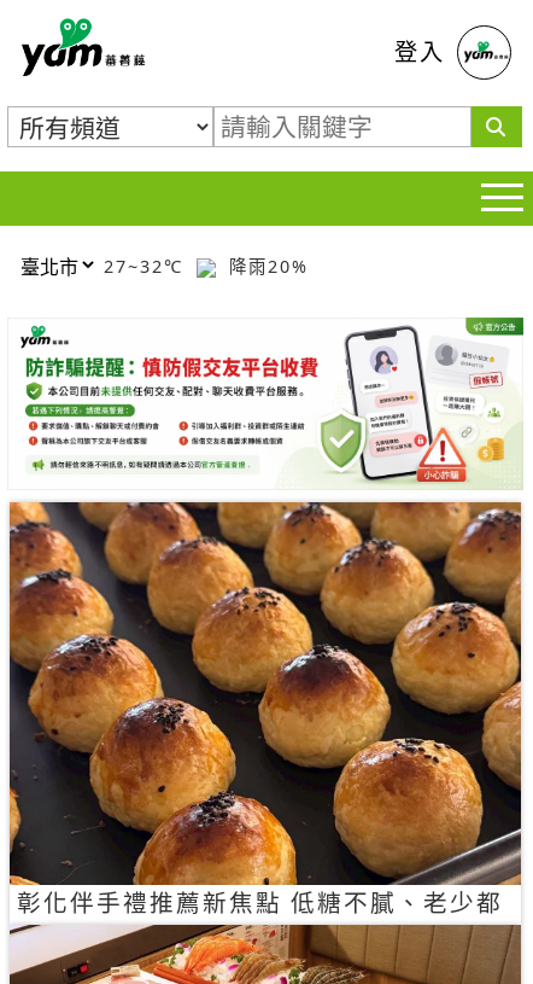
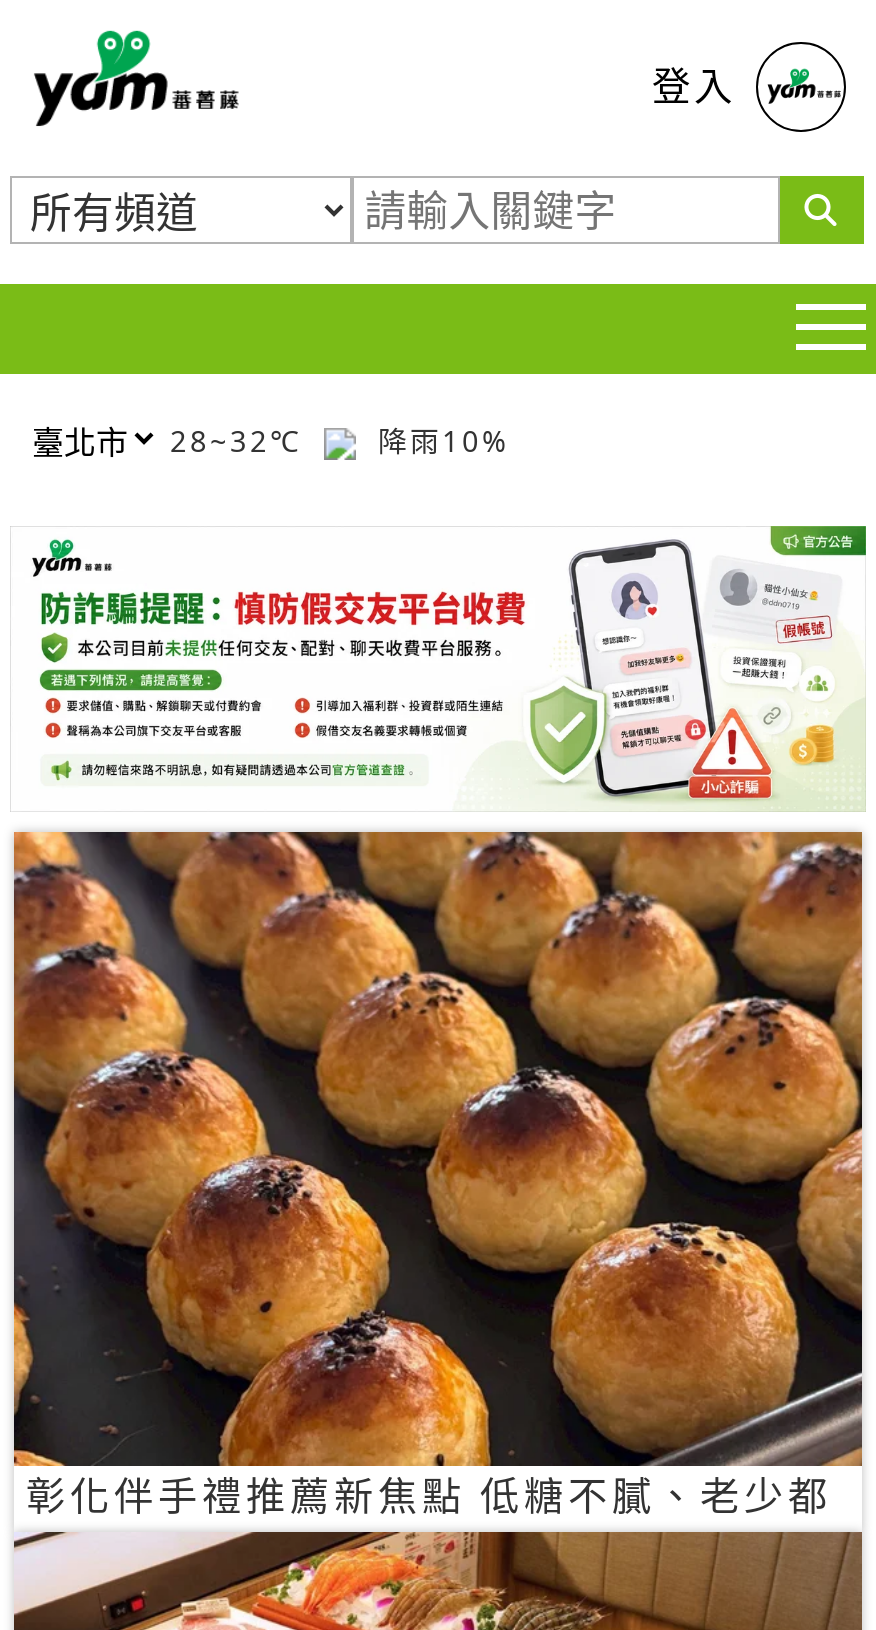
- 27~32℃
+ 28~32℃

- 降雨20%
+ 降雨10%
